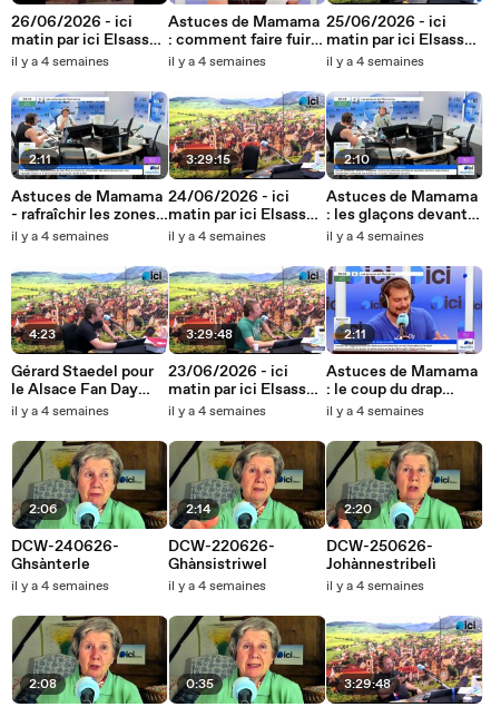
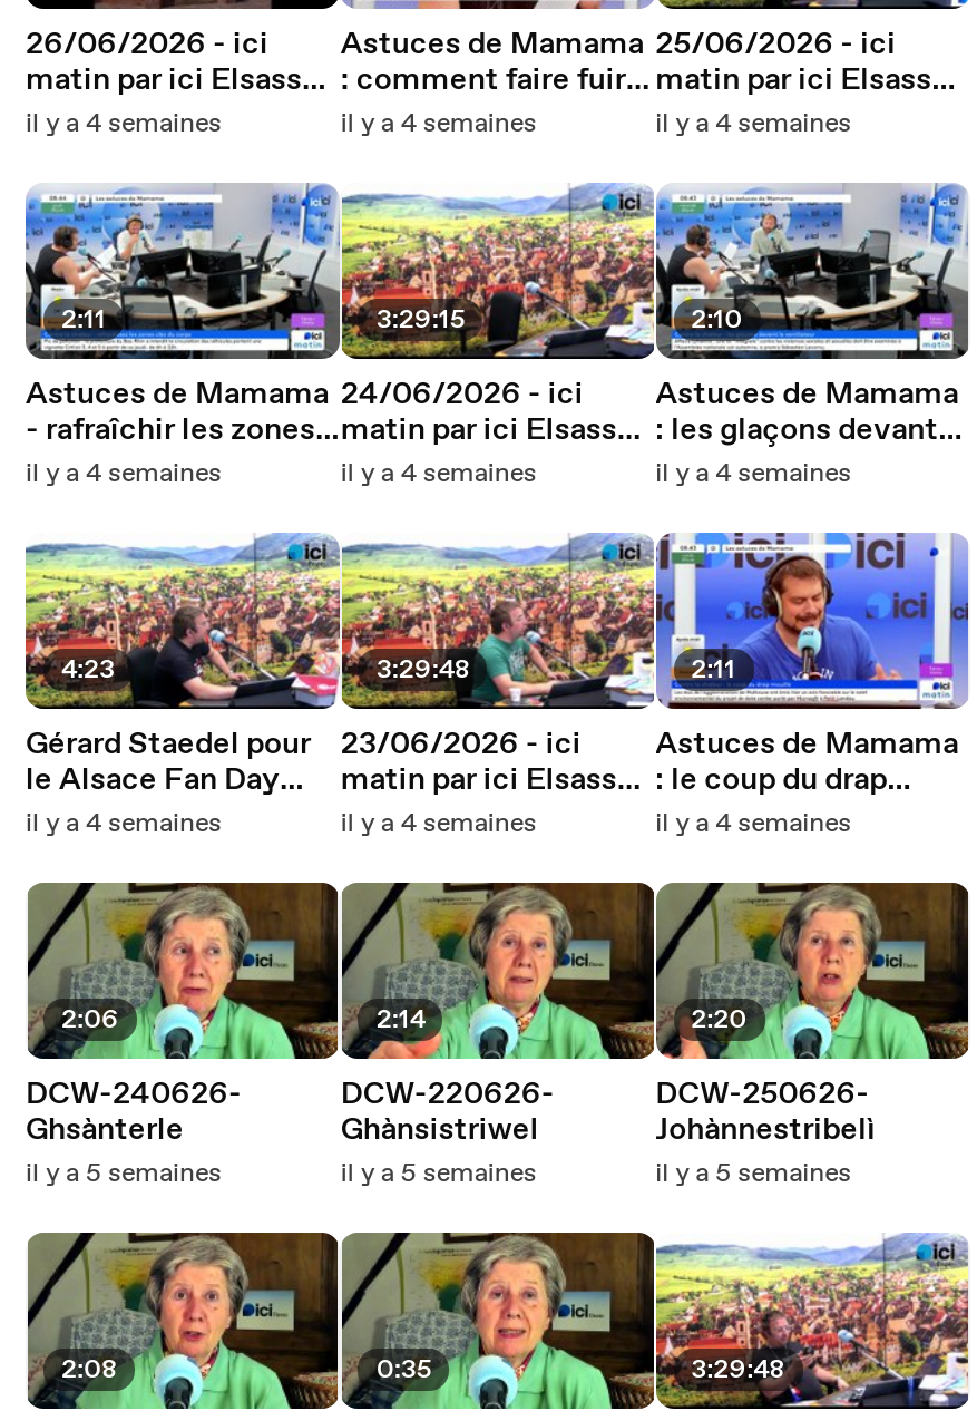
- il y a 4 semaines
+ il y a 5 semaines

- il y a 4 semaines
+ il y a 5 semaines

- il y a 4 semaines
+ il y a 5 semaines
